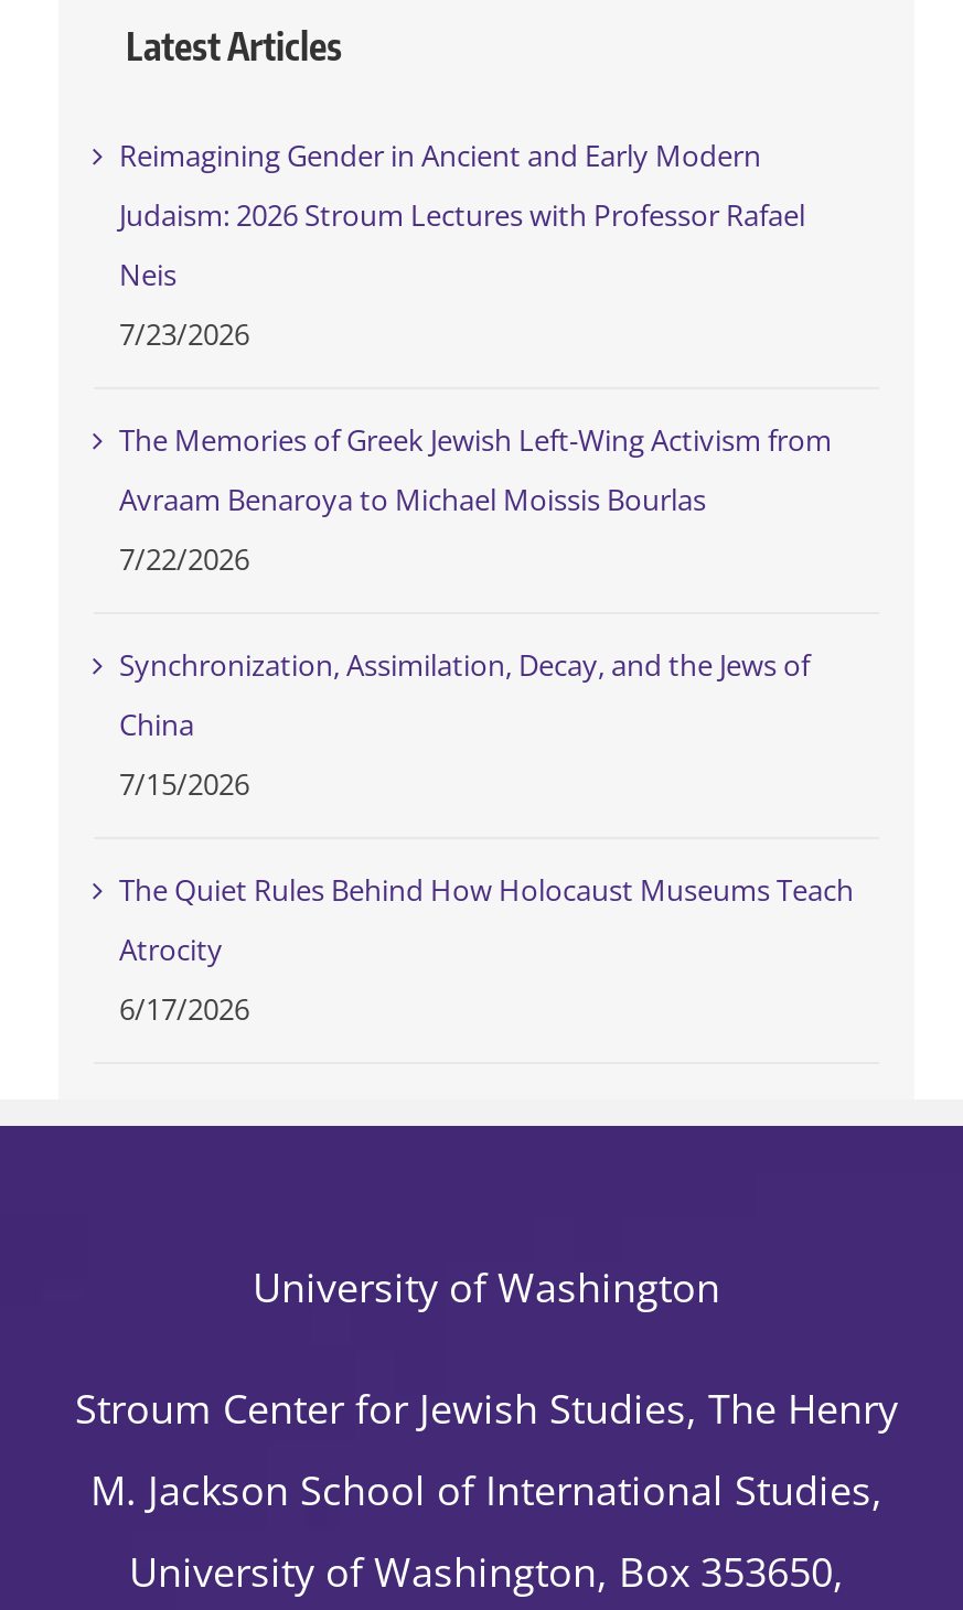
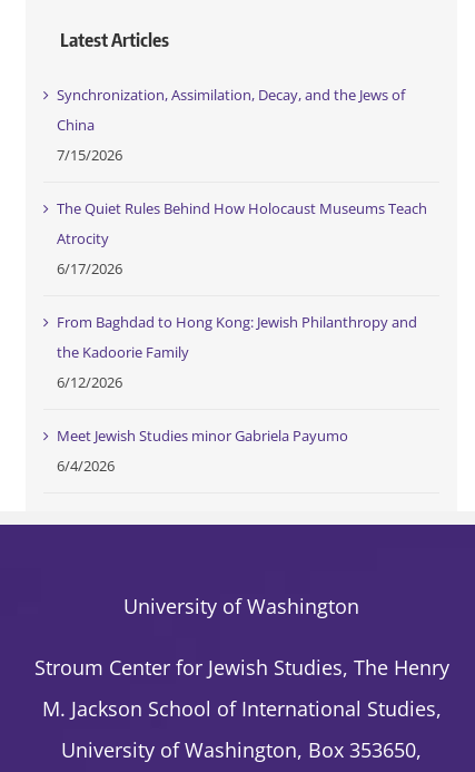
- Reimagining Gender in Ancient and Early Modern
- Judaism: 2026 Stroum Lectures with Professor Rafael
- Neis
- 7/23/2026
- The Memories of Greek Jewish Left-Wing Activism from
- Avraam Benaroya to Michael Moissis Bourlas
- 7/22/2026

moved up: Synchronization, Assimilation, Decay, and the Jews of | China | 7/15/2026 | The Quiet Rules Behind How Holocaust Museums Teach | Atrocity | 6/17/2026

+ From Baghdad to Hong Kong: Jewish Philanthropy and
+ the Kadoorie Family
+ 6/12/2026
+ Meet Jewish Studies minor Gabriela Payumo
+ 6/4/2026
